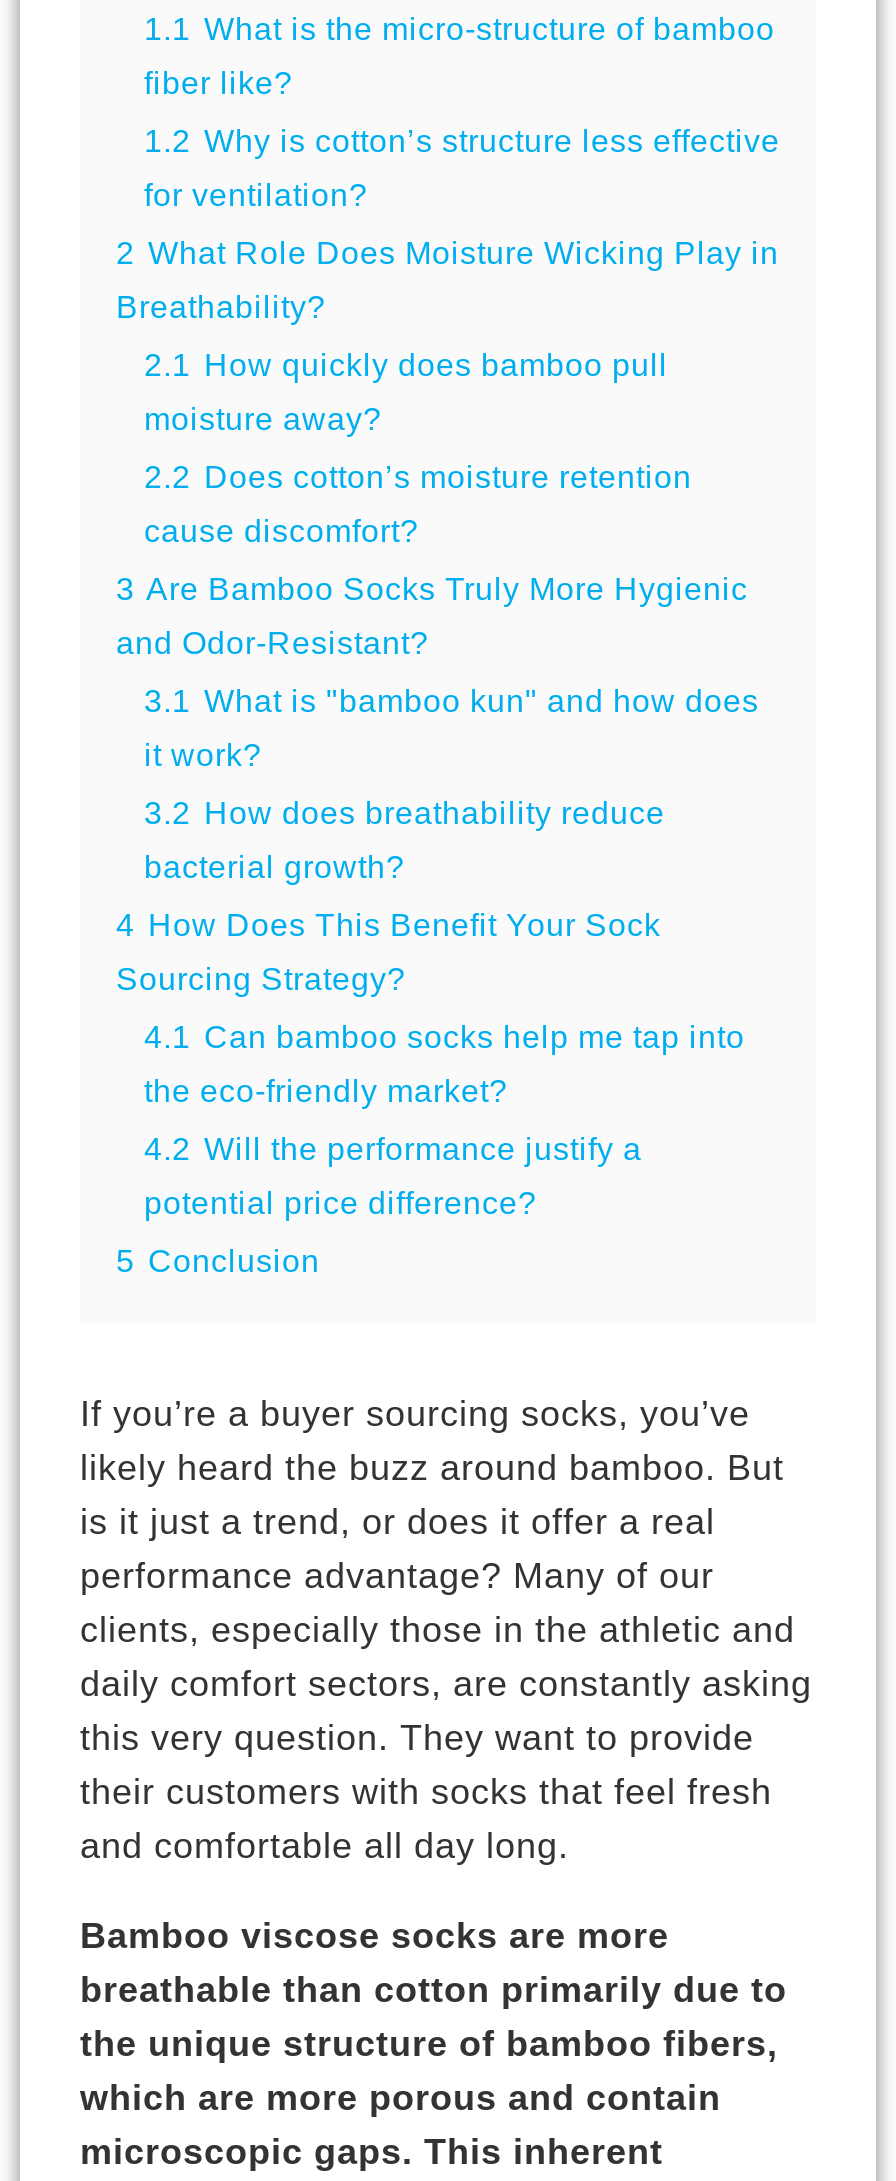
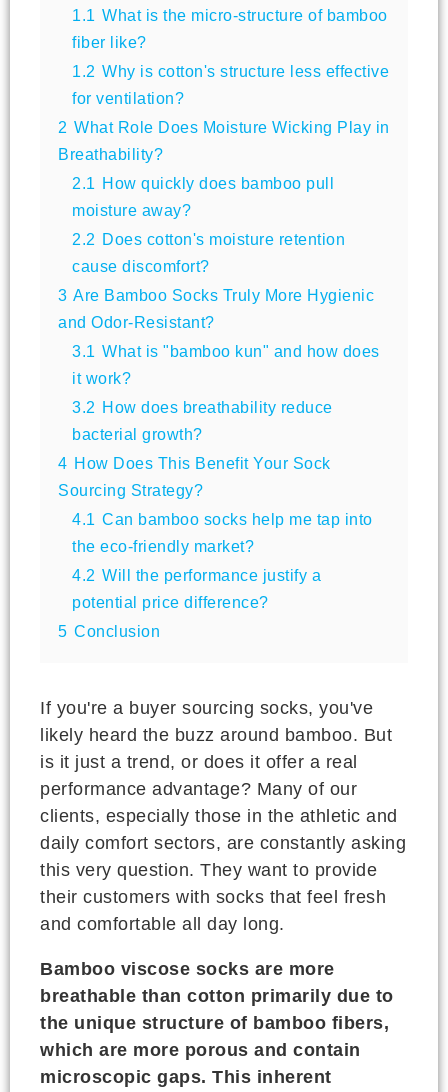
- 1.2 Why is cotton’s structure less effective
+ 1.2 Why is cotton's structure less effective

- 2.2 Does cotton’s moisture retention
+ 2.2 Does cotton's moisture retention

- If you’re a buyer sourcing socks, you’ve
+ If you're a buyer sourcing socks, you've
